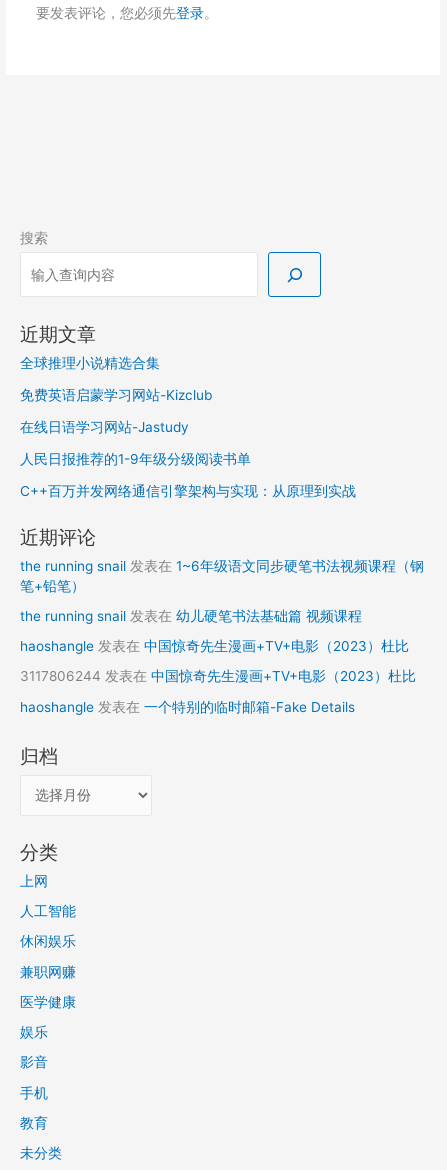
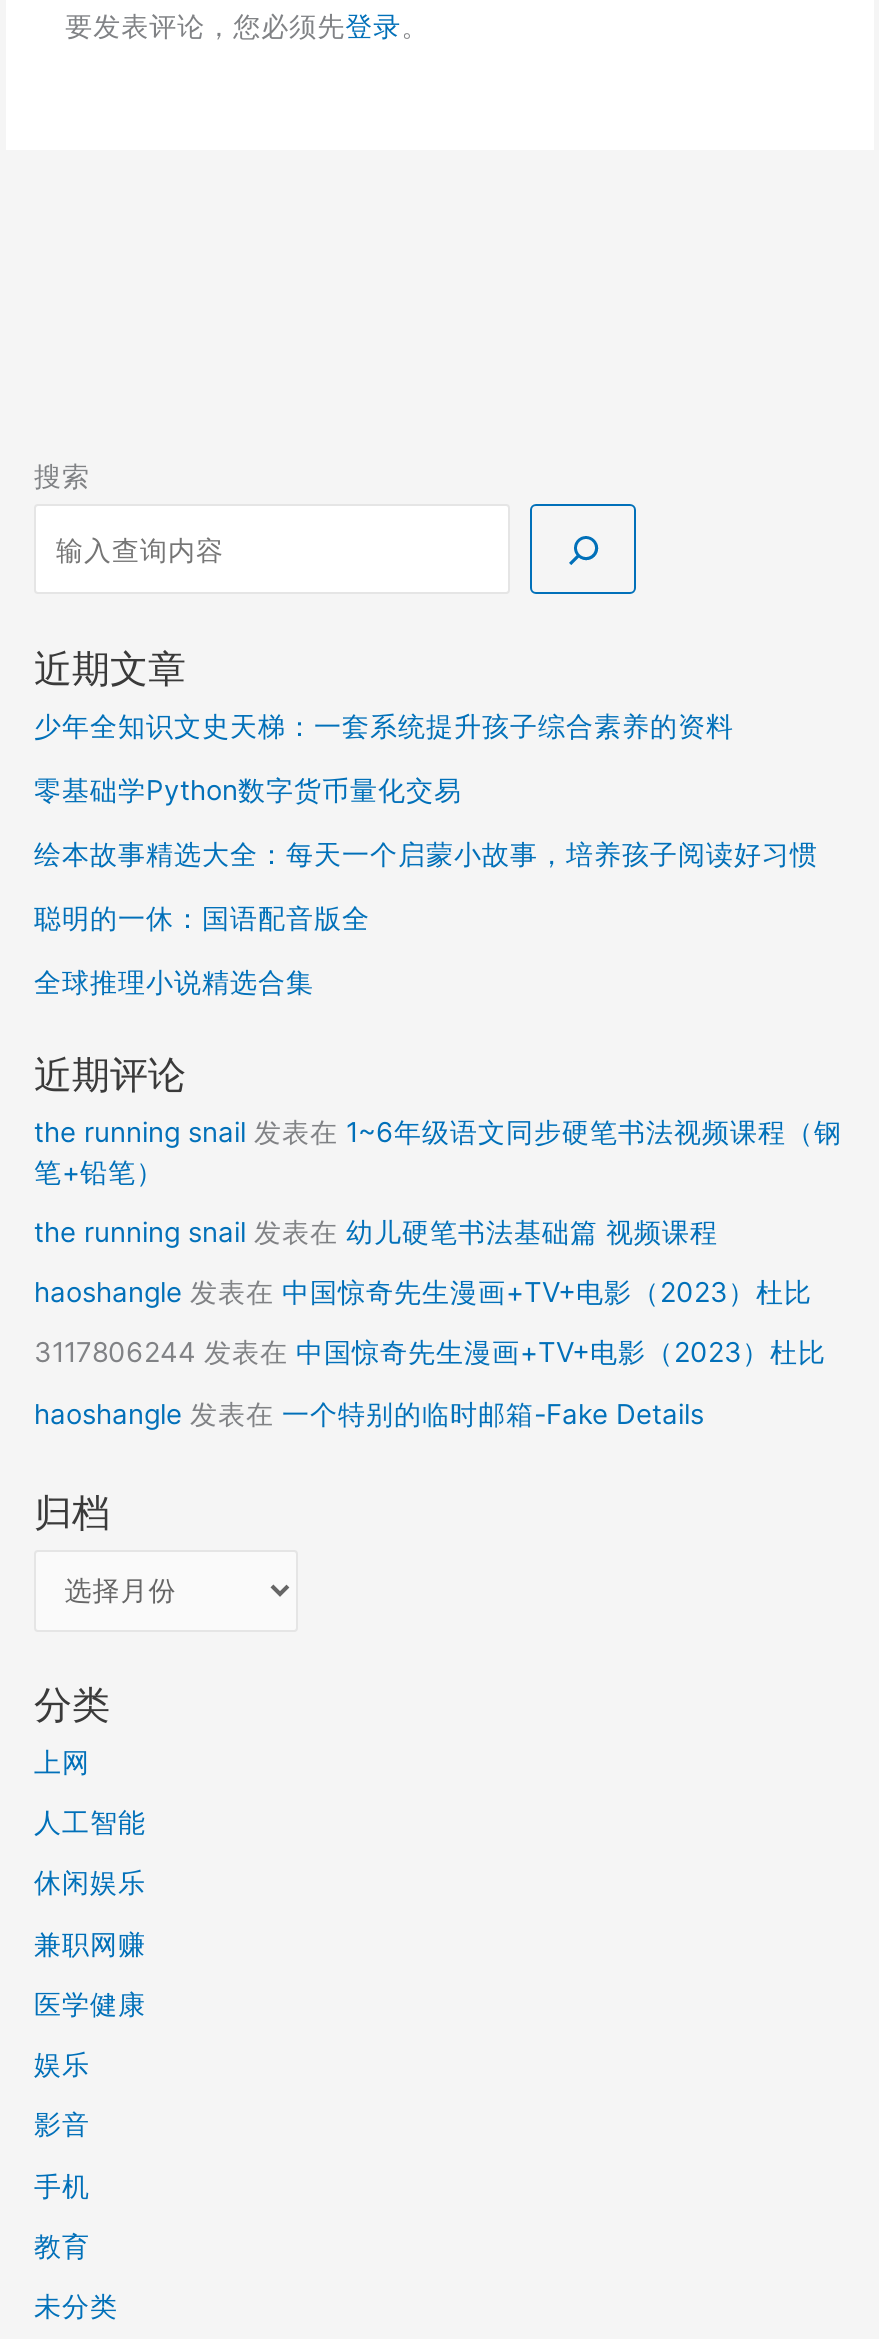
+ 少年全知识文史天梯：一套系统提升孩子综合素养的资料
+ 零基础学Python数字货币量化交易
+ 绘本故事精选大全：每天一个启蒙小故事，培养孩子阅读好习惯
+ 聪明的一休：国语配音版全

moved down: 全球推理小说精选合集

- 免费英语启蒙学习网站-Kizclub
- 在线日语学习网站-Jastudy
- 人民日报推荐的1-9年级分级阅读书单
- C++百万并发网络通信引擎架构与实现：从原理到实战
